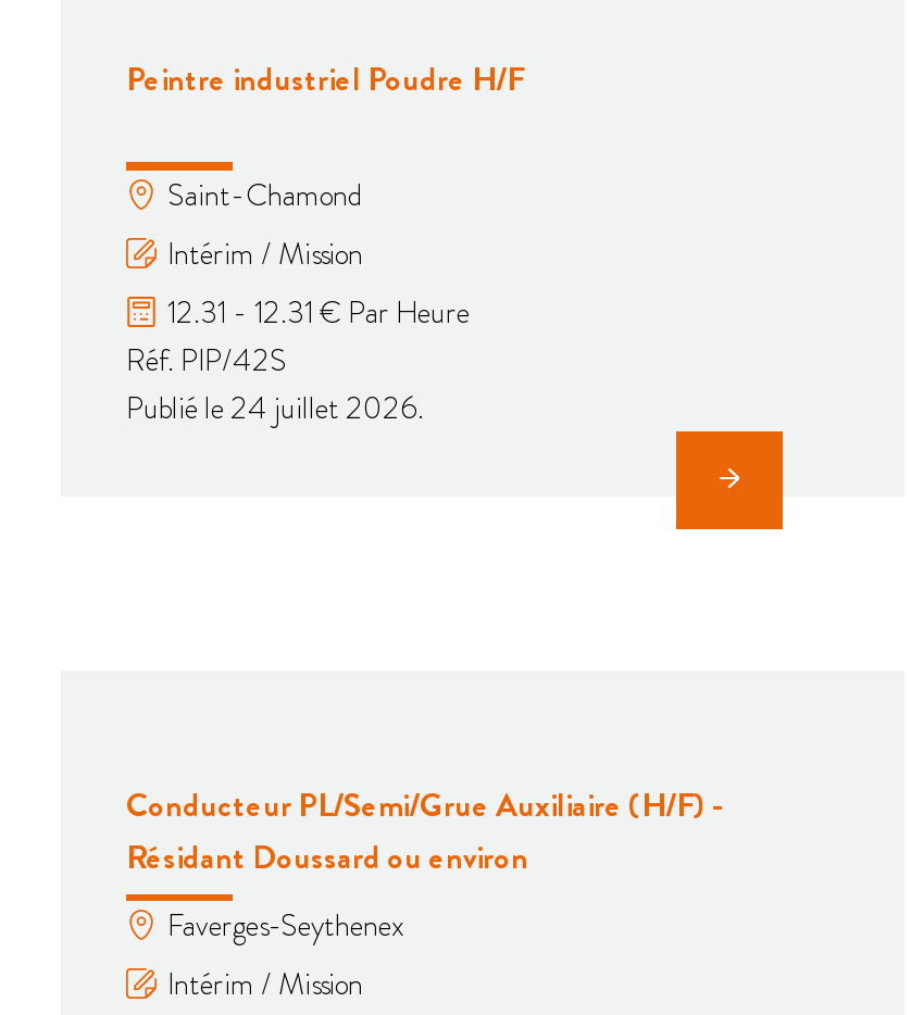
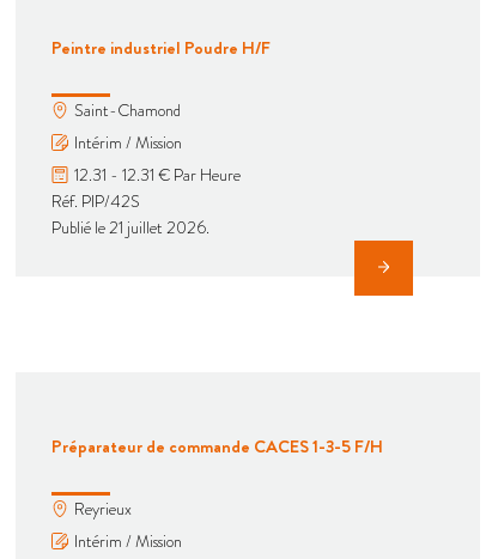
- Publié le 24 juillet 2026.
+ Publié le 21 juillet 2026.

- Conducteur PL/Semi/Grue Auxiliaire (H/F) -
- Résidant Doussard ou environ
+ Préparateur de commande CACES 1-3-5 F/H

- Faverges-Seythenex
+ Reyrieux
